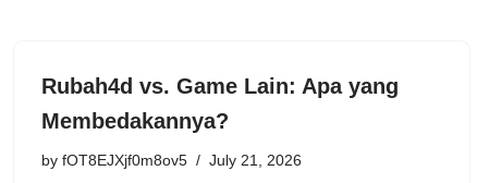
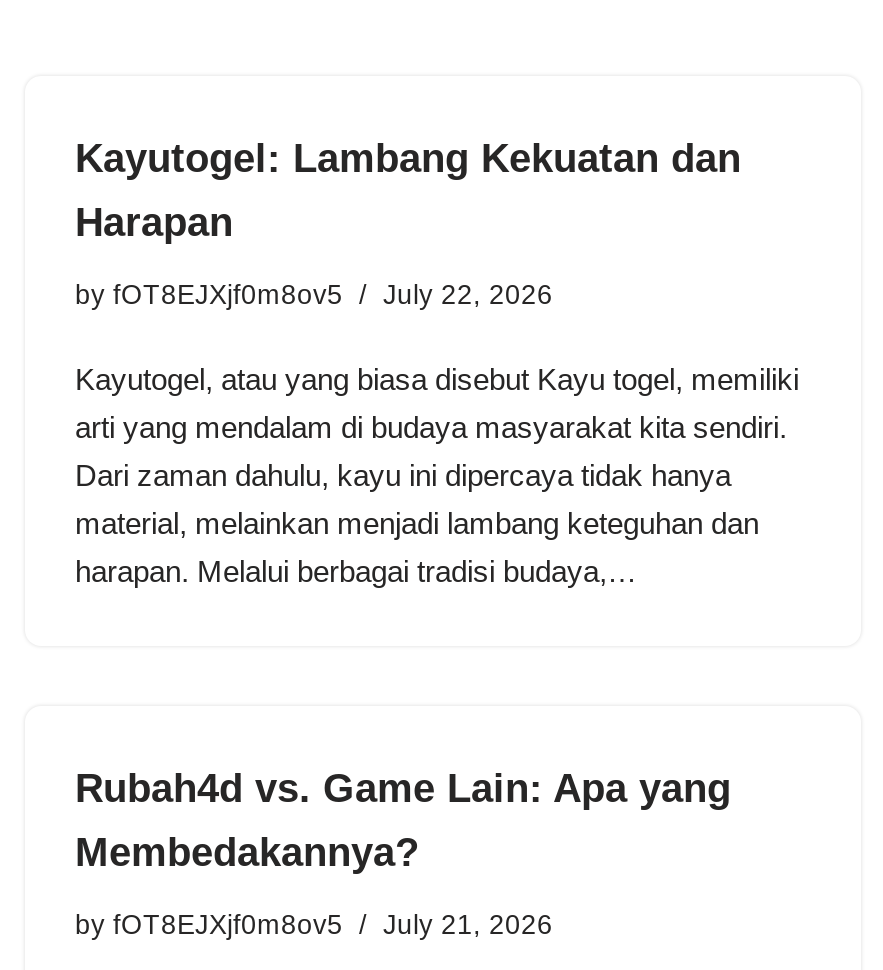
+ Kayutogel: Lambang Kekuatan dan
+ Harapan
+ by fOT8EJXjf0m8ov5
+ July 22, 2026
+ Kayutogel, atau yang biasa disebut Kayu togel, memiliki
+ arti yang mendalam di budaya masyarakat kita sendiri.
+ Dari zaman dahulu, kayu ini dipercaya tidak hanya
+ material, melainkan menjadi lambang keteguhan dan
+ harapan. Melalui berbagai tradisi budaya,…
